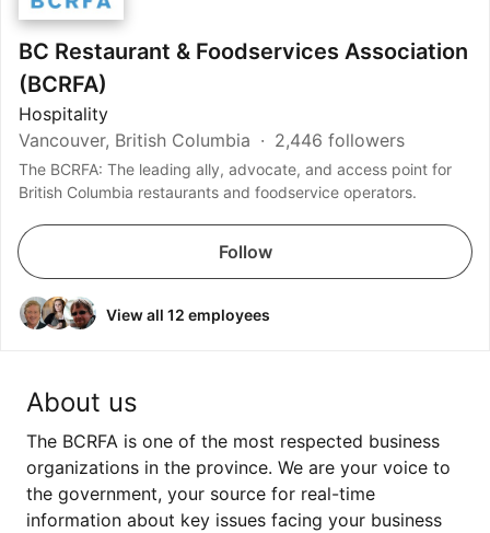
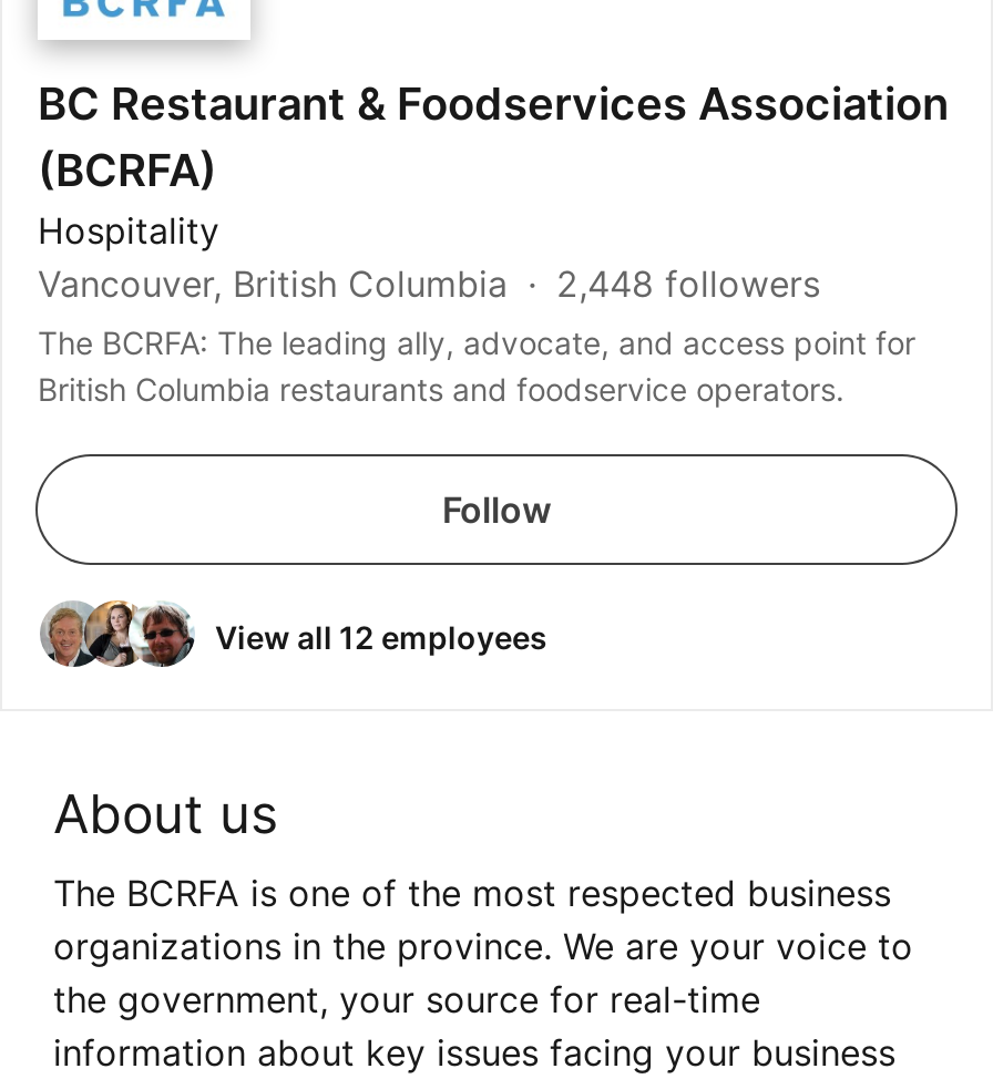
- Vancouver, British Columbia 2,446 followers
+ Vancouver, British Columbia 2,448 followers
